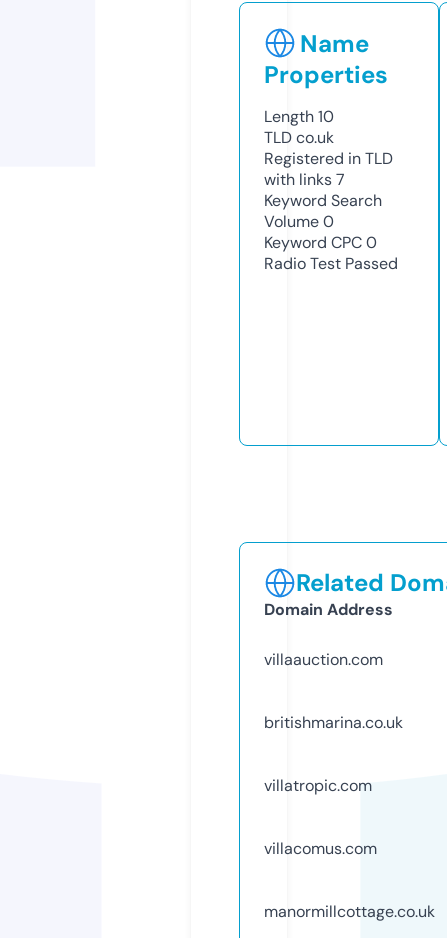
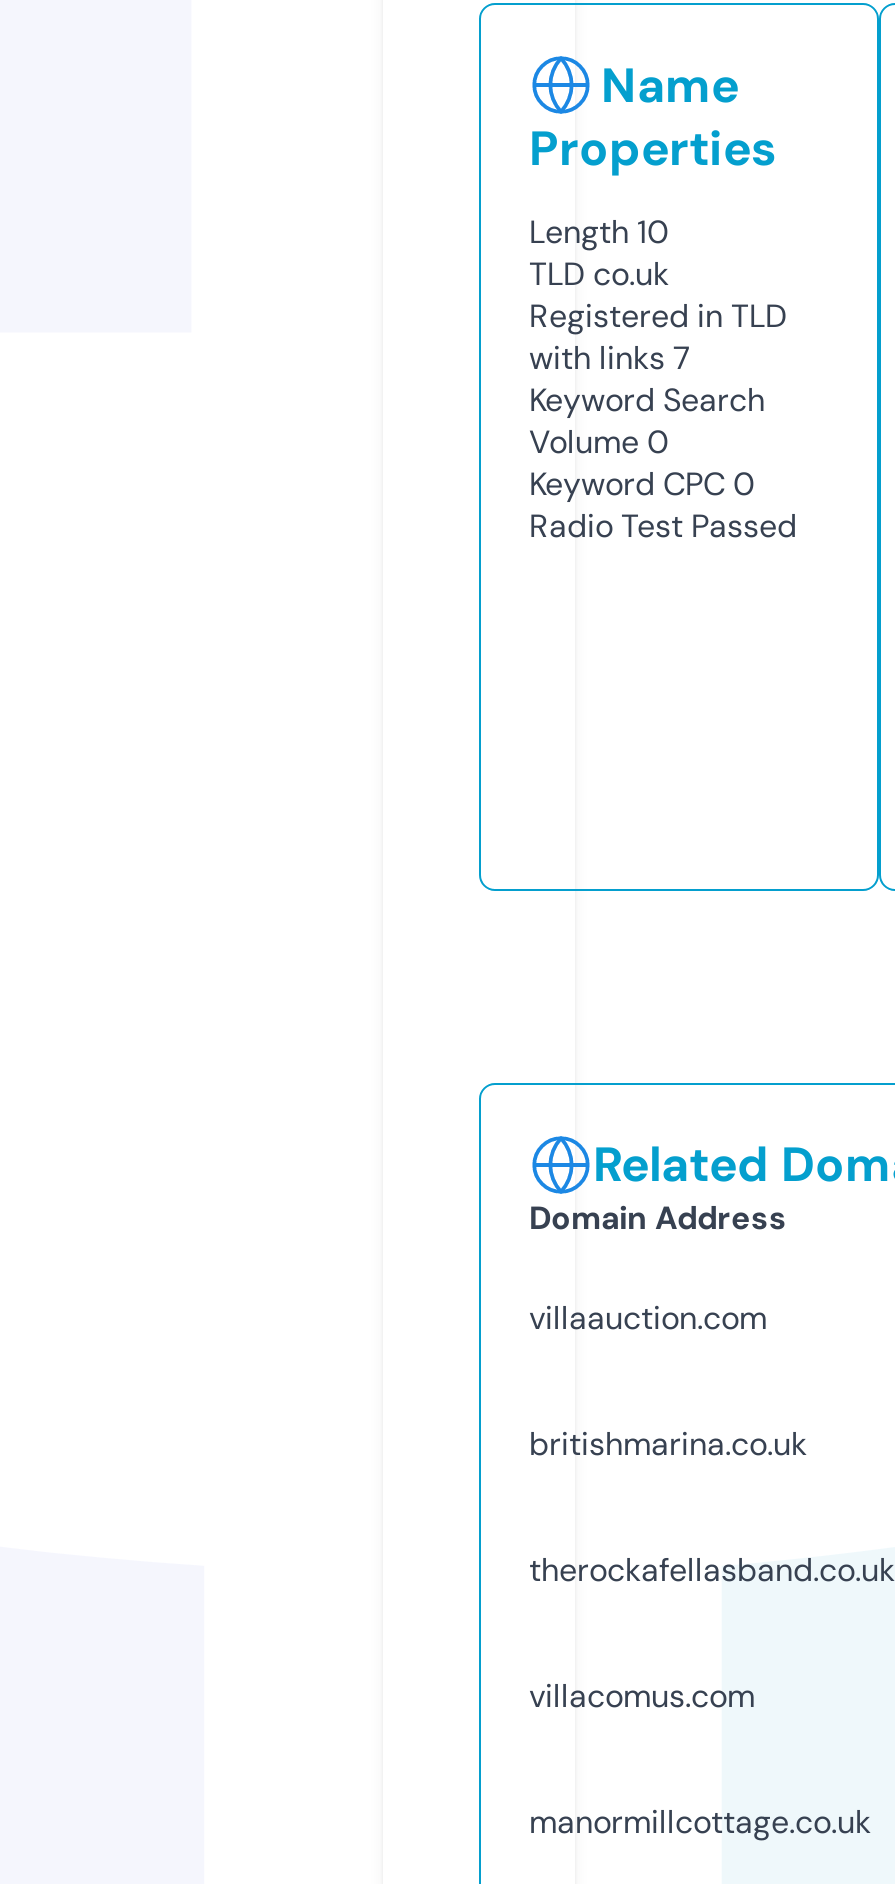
- villatropic.com
+ therockafellasband.co.uk
